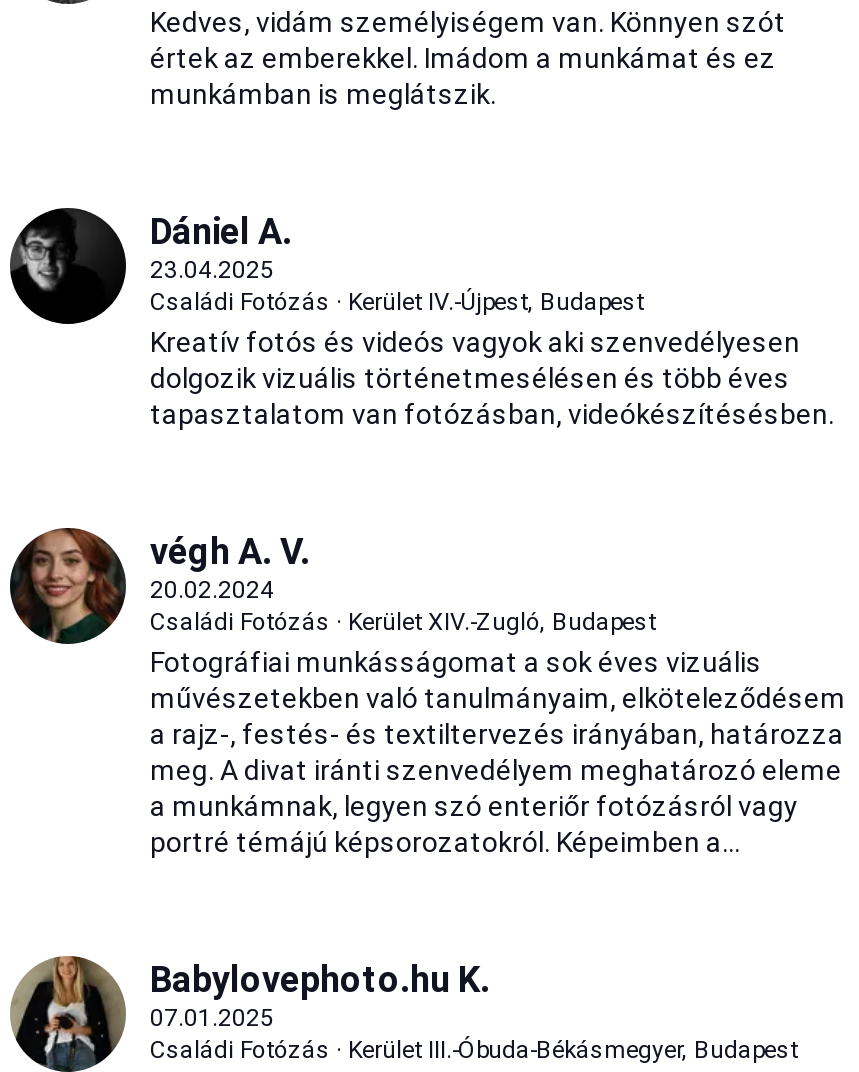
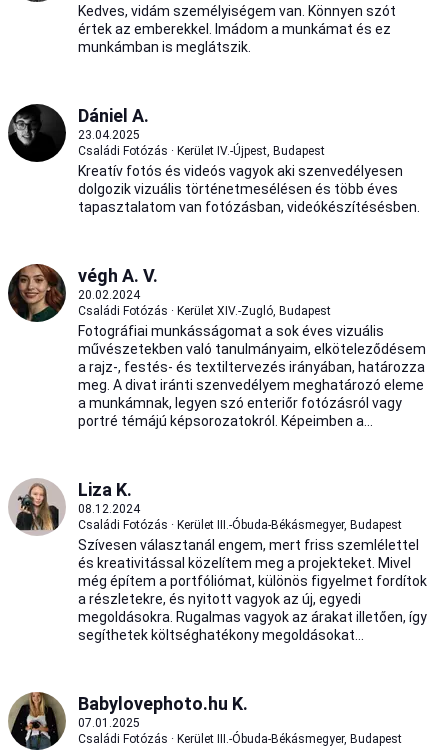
+ [image]
+ Liza K.
+ 08.12.2024
+ Családi Fotózás · Kerület III.-Óbuda-Békásmegyer, Budapest
+ Szívesen választanál engem, mert friss szemlélettel
+ és kreativitással közelítem meg a projekteket. Mivel
+ még építem a portfóliómat, különös figyelmet fordítok
+ a részletekre, és nyitott vagyok az új, egyedi
+ megoldásokra. Rugalmas vagyok az árakat illetően, így
+ segíthetek költséghatékony megoldásokat...
